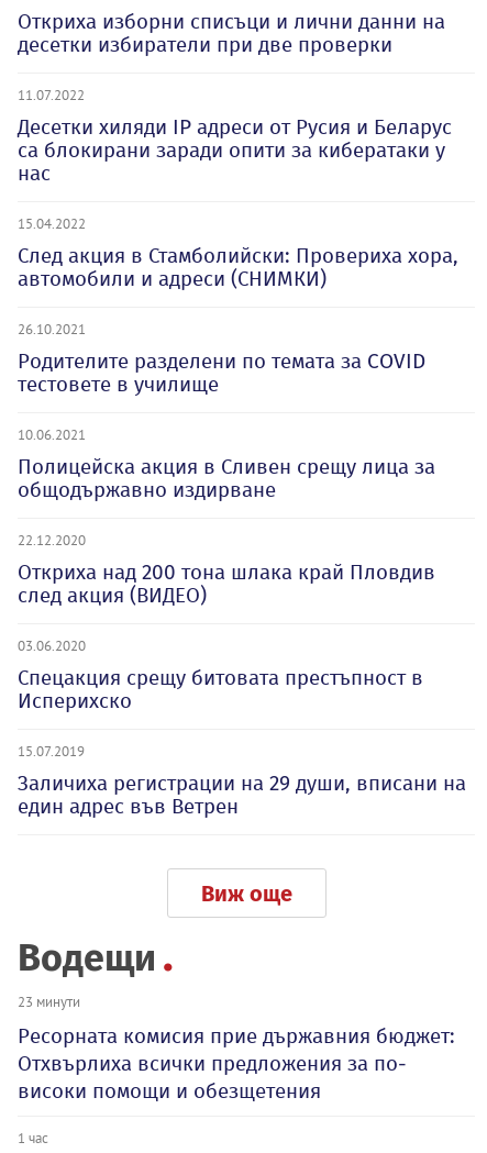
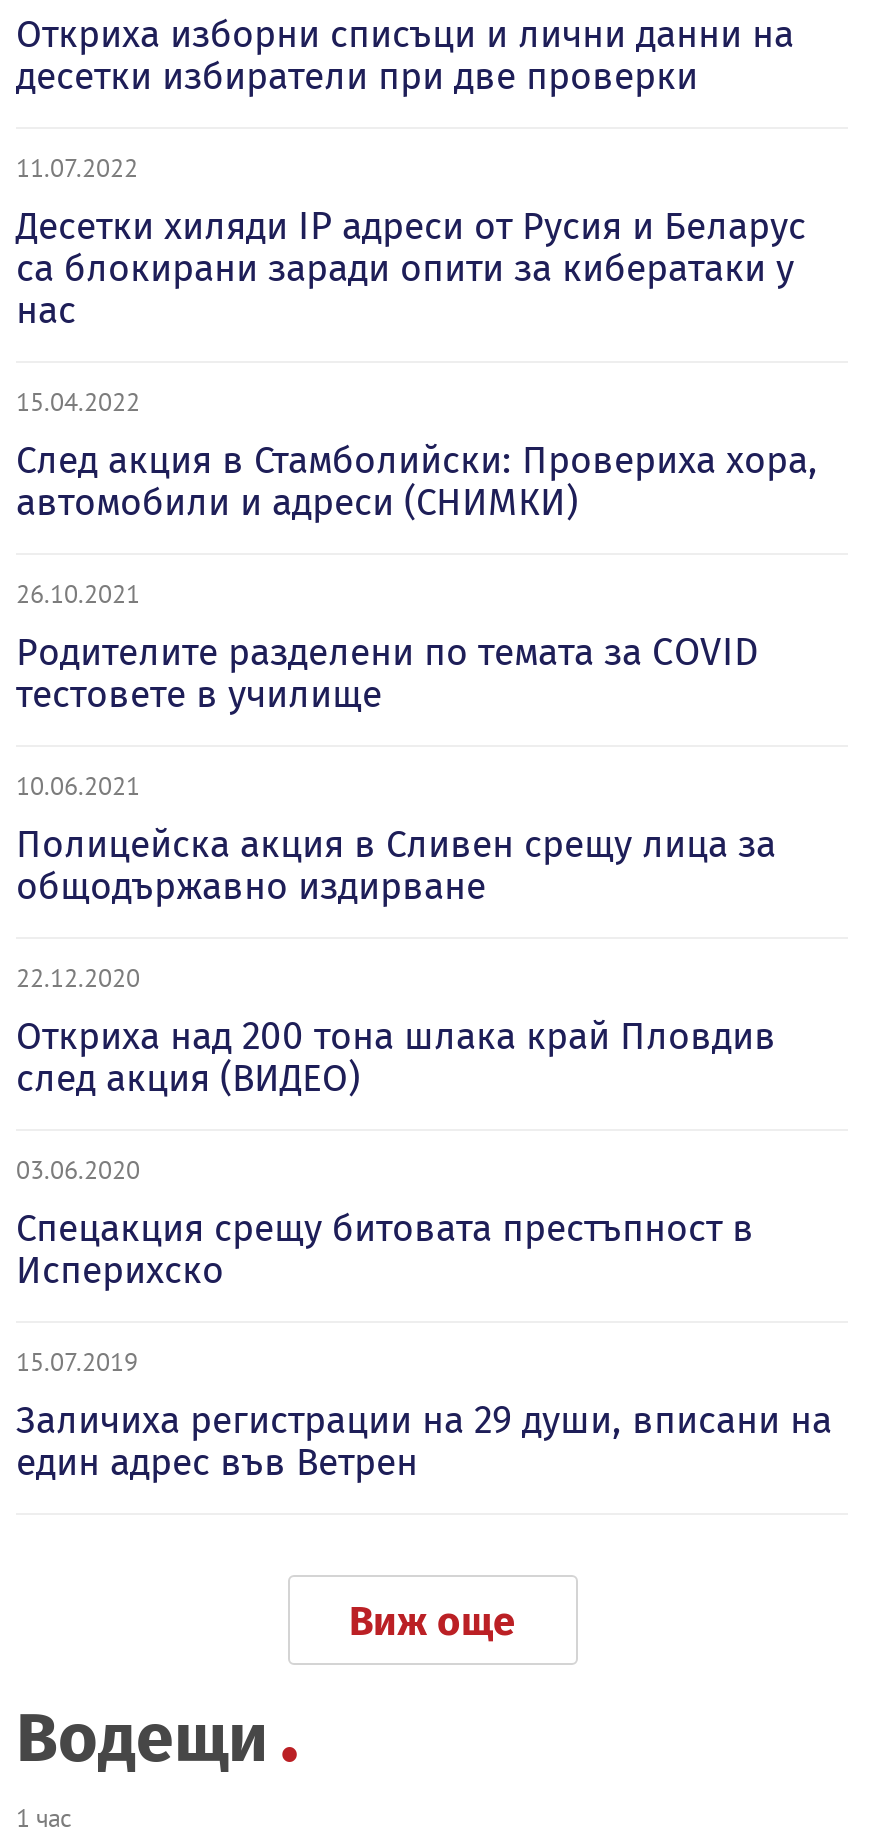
- 23 минути
- Ресорната комисия прие държавния бюджет:
- Отхвърлиха всички предложения за по-
- високи помощи и обезщетения
